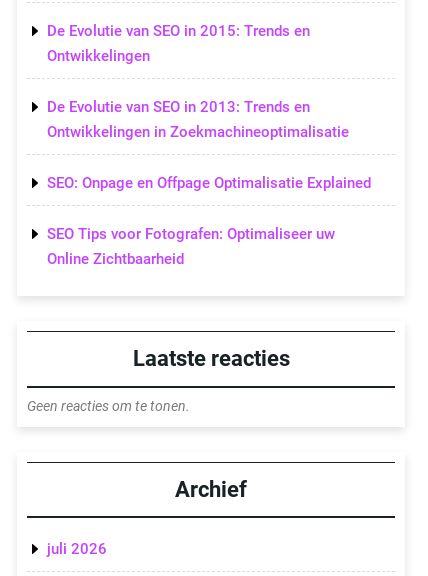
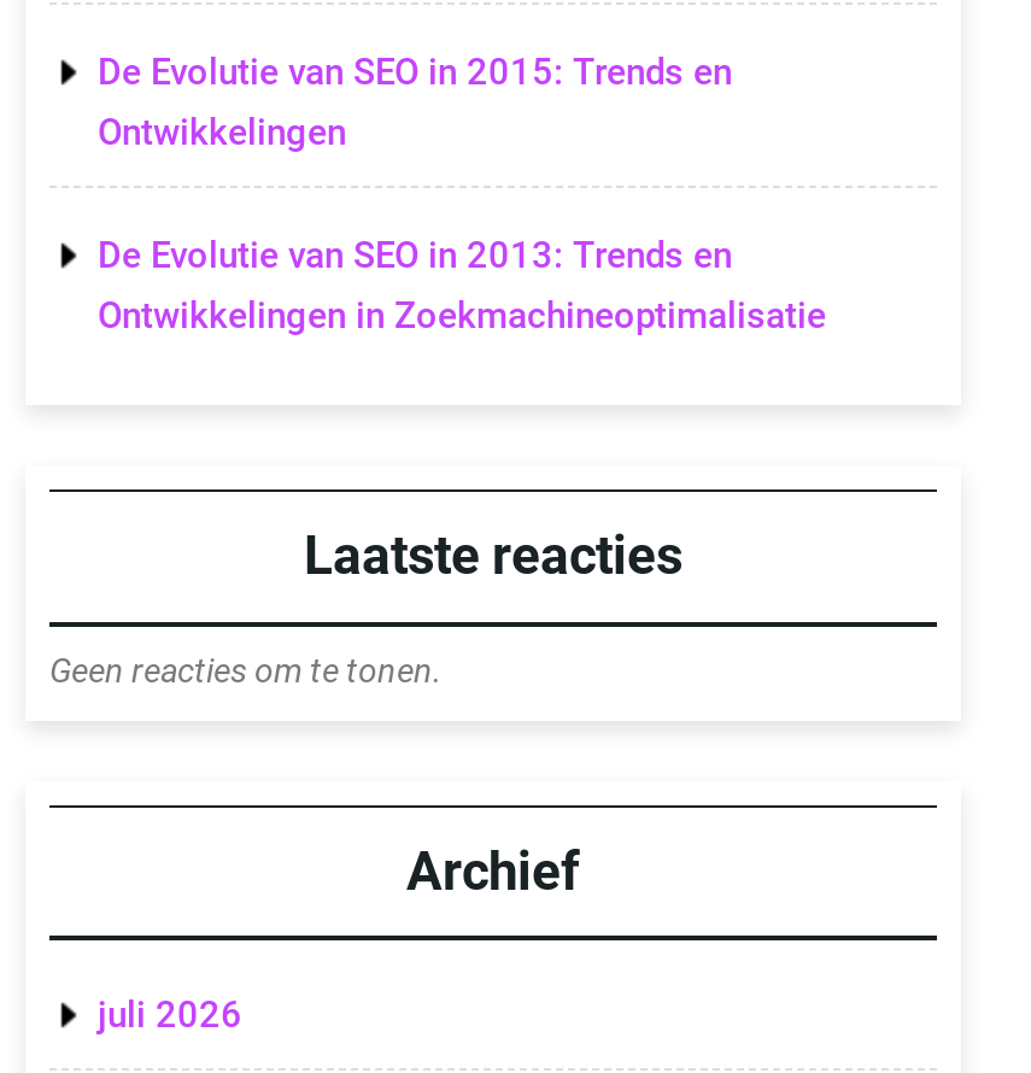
- SEO: Onpage en Offpage Optimalisatie Explained
- SEO Tips voor Fotografen: Optimaliseer uw
- Online Zichtbaarheid
